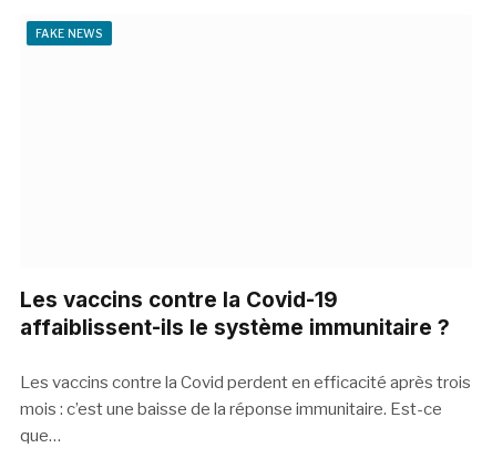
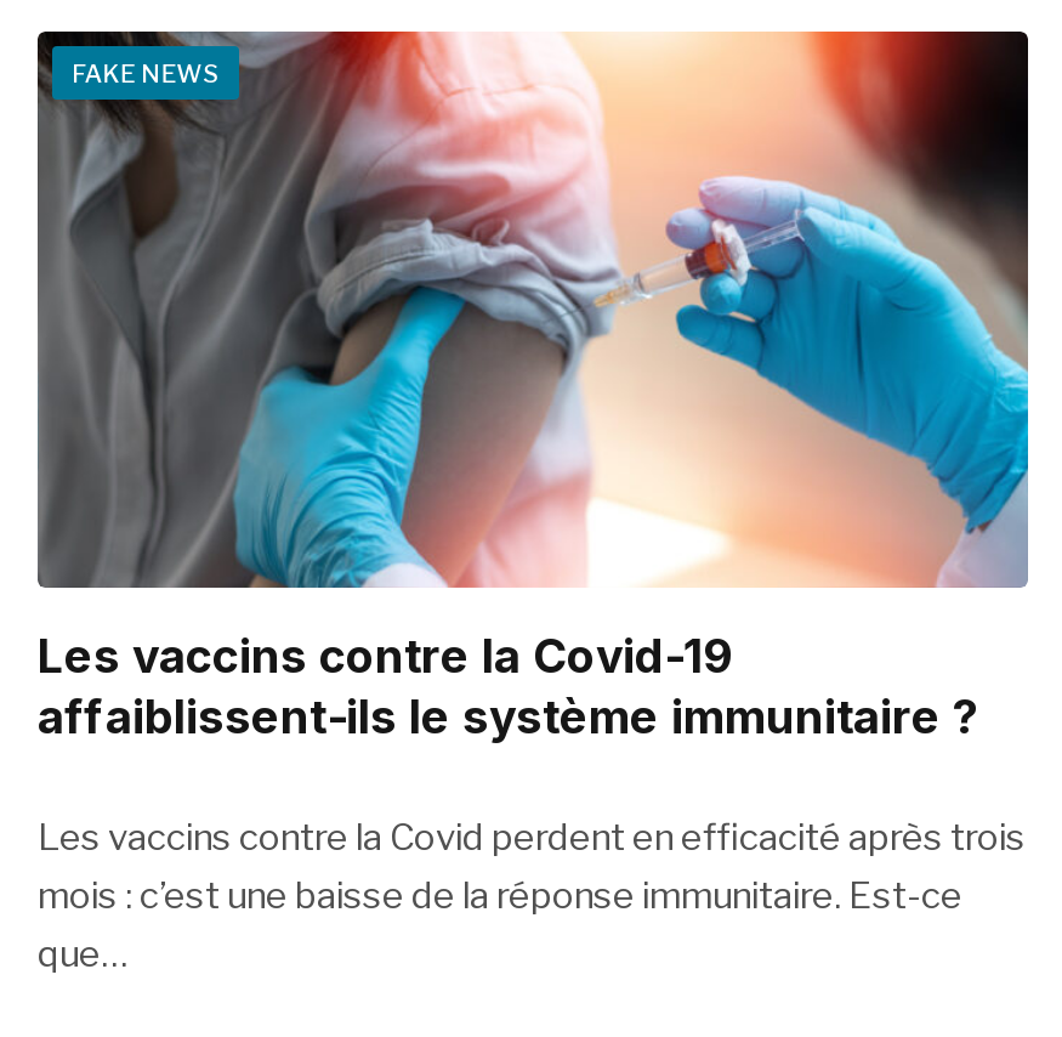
+ [image]
